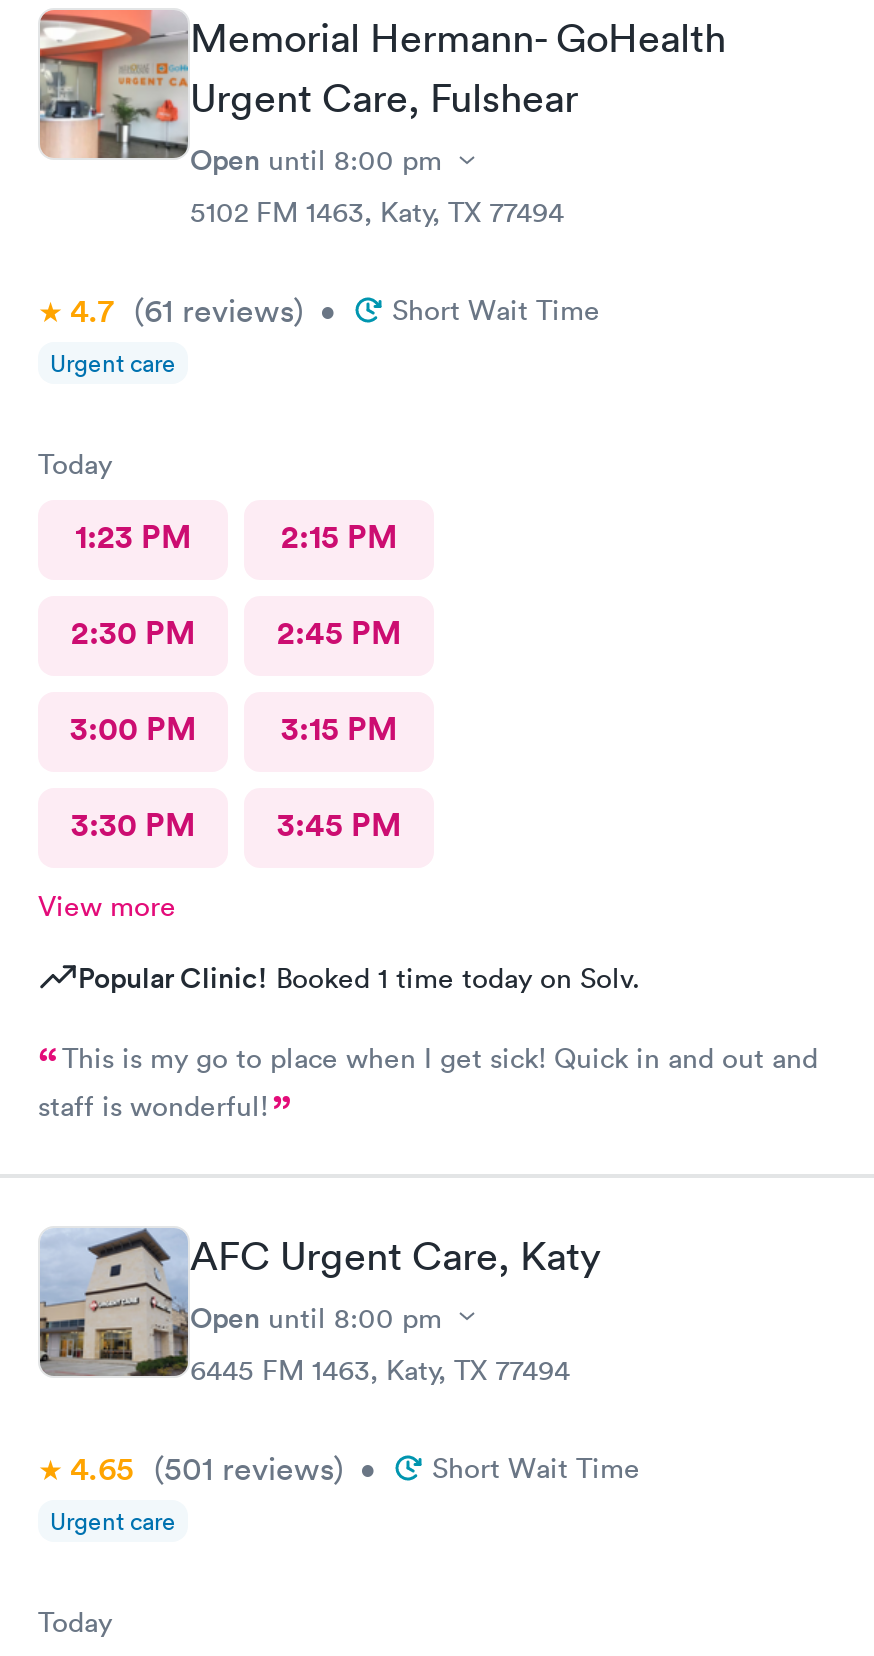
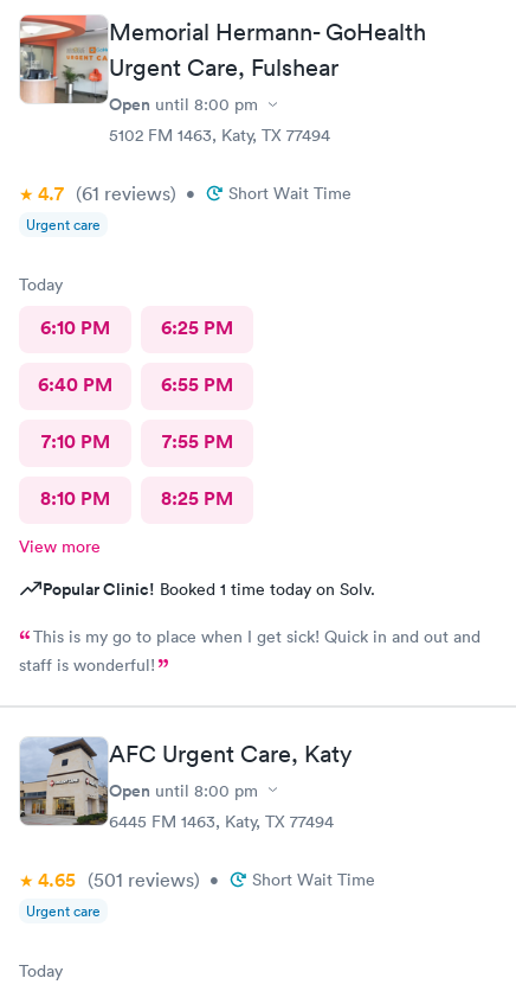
- 1:23 PM
+ 6:10 PM

- 2:15 PM
+ 6:25 PM

- 2:30 PM
+ 6:40 PM

- 2:45 PM
+ 6:55 PM

- 3:00 PM
+ 7:10 PM

- 3:15 PM
+ 7:55 PM

- 3:30 PM
+ 8:10 PM

- 3:45 PM
+ 8:25 PM
